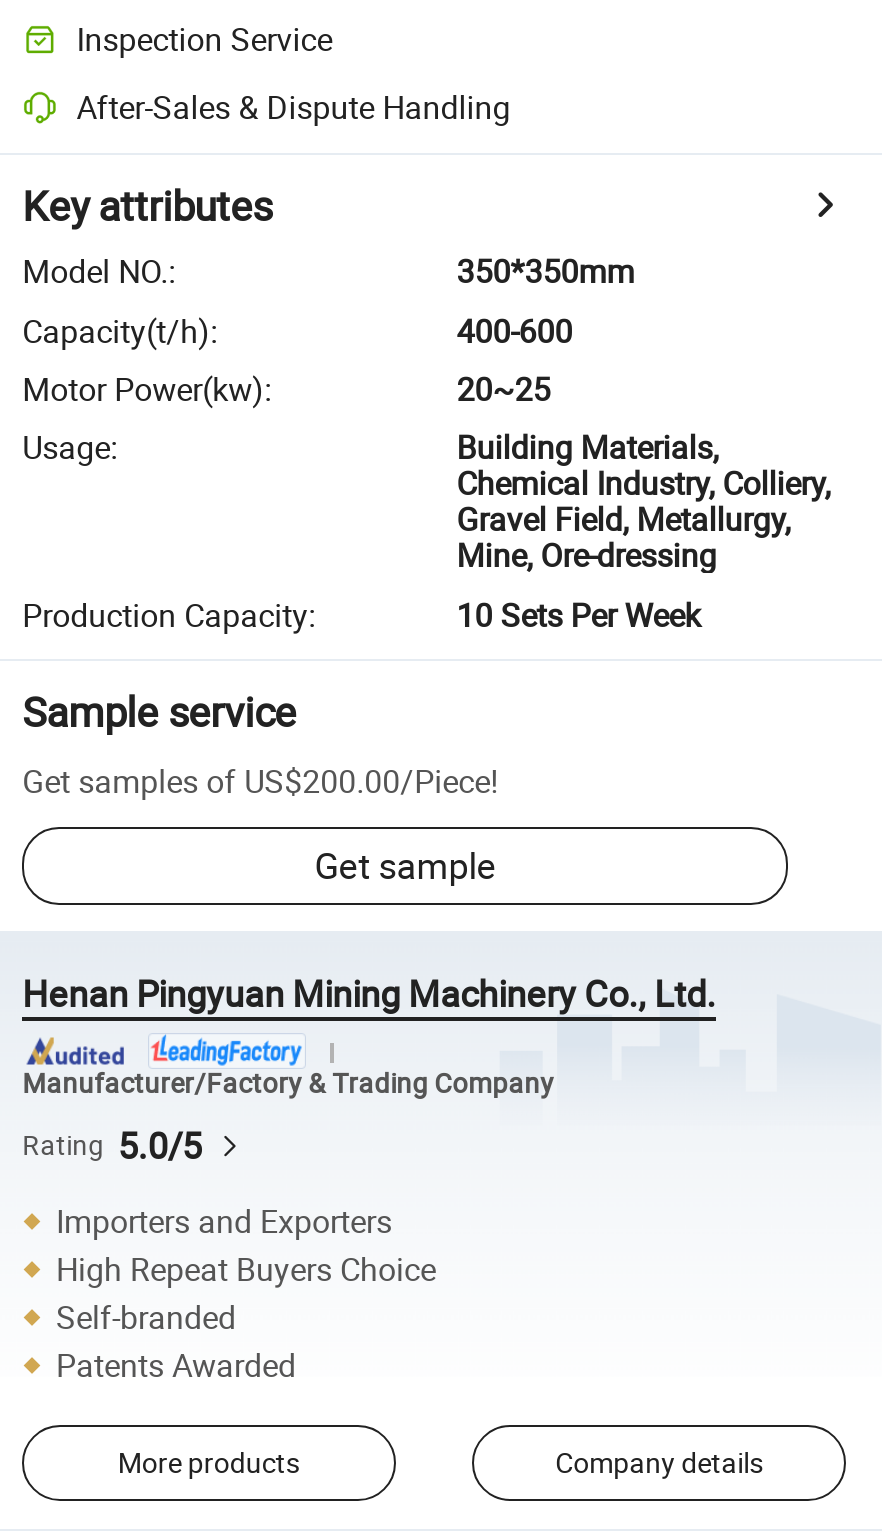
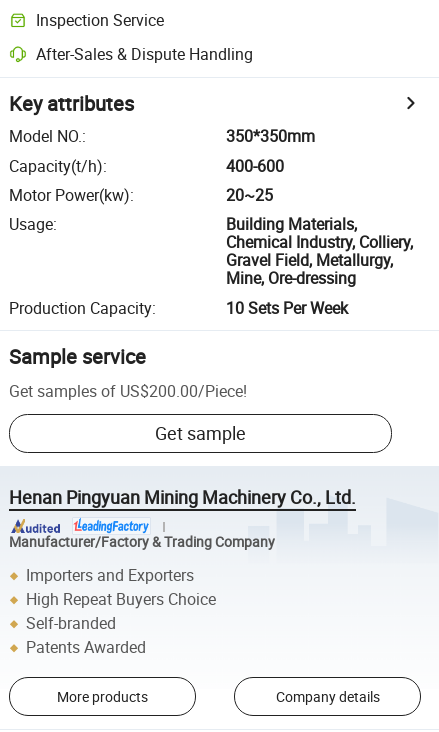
- Rating 5.0/5
